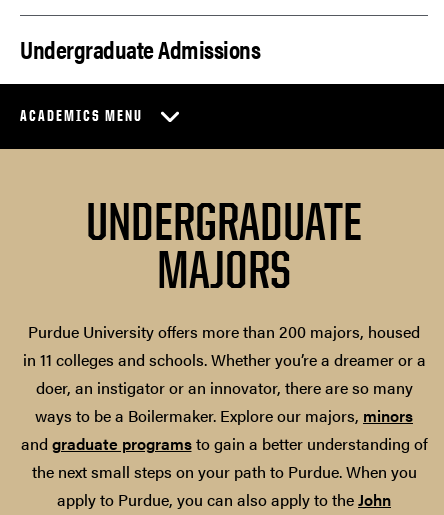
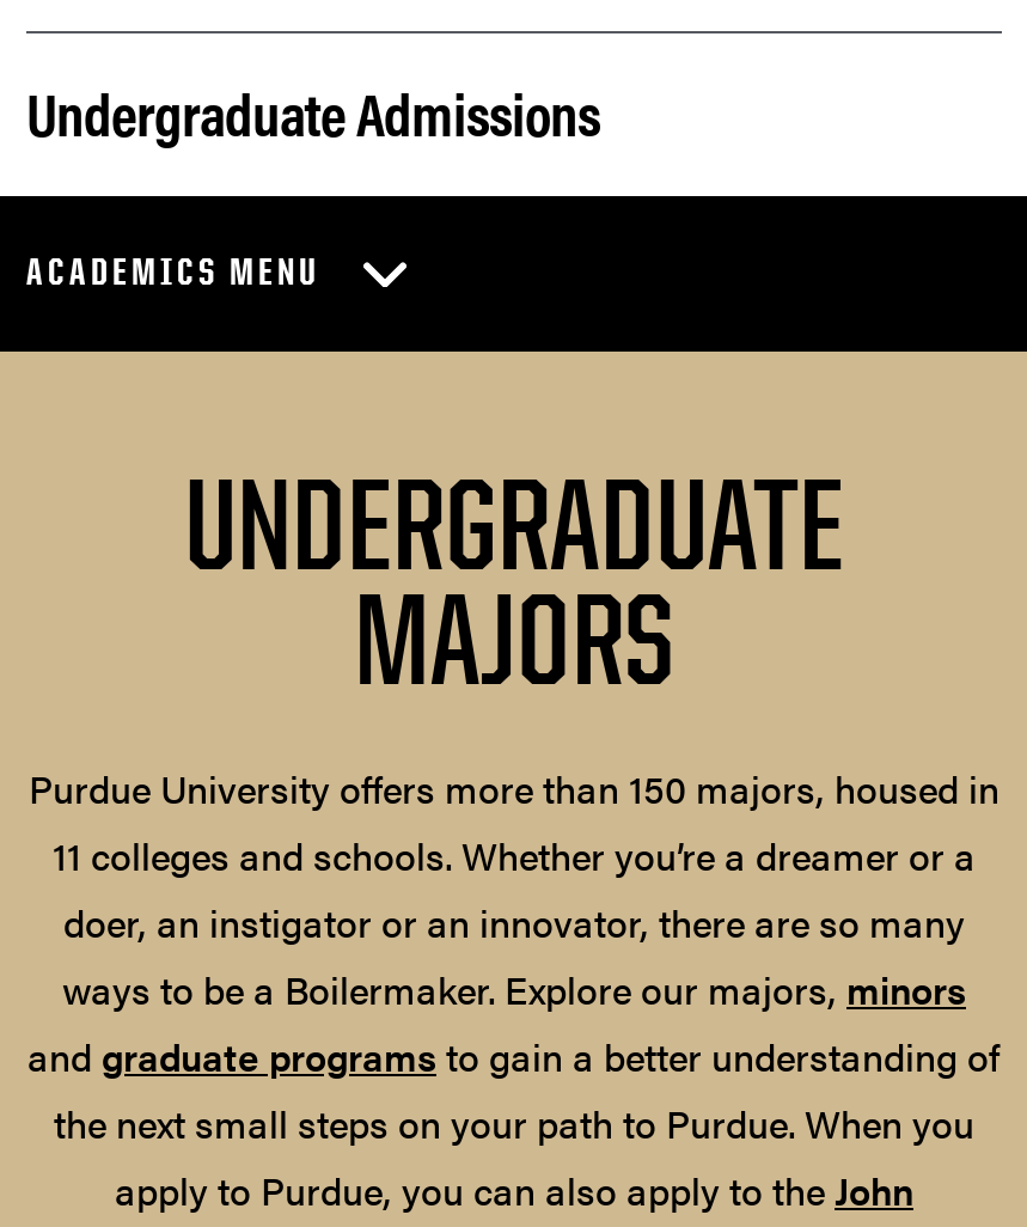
- Purdue University offers more than 200 majors, housed
- in 11 colleges and schools. Whether you’re a dreamer or a
+ Purdue University offers more than 150 majors, housed in
+ 11 colleges and schools. Whether you’re a dreamer or a
